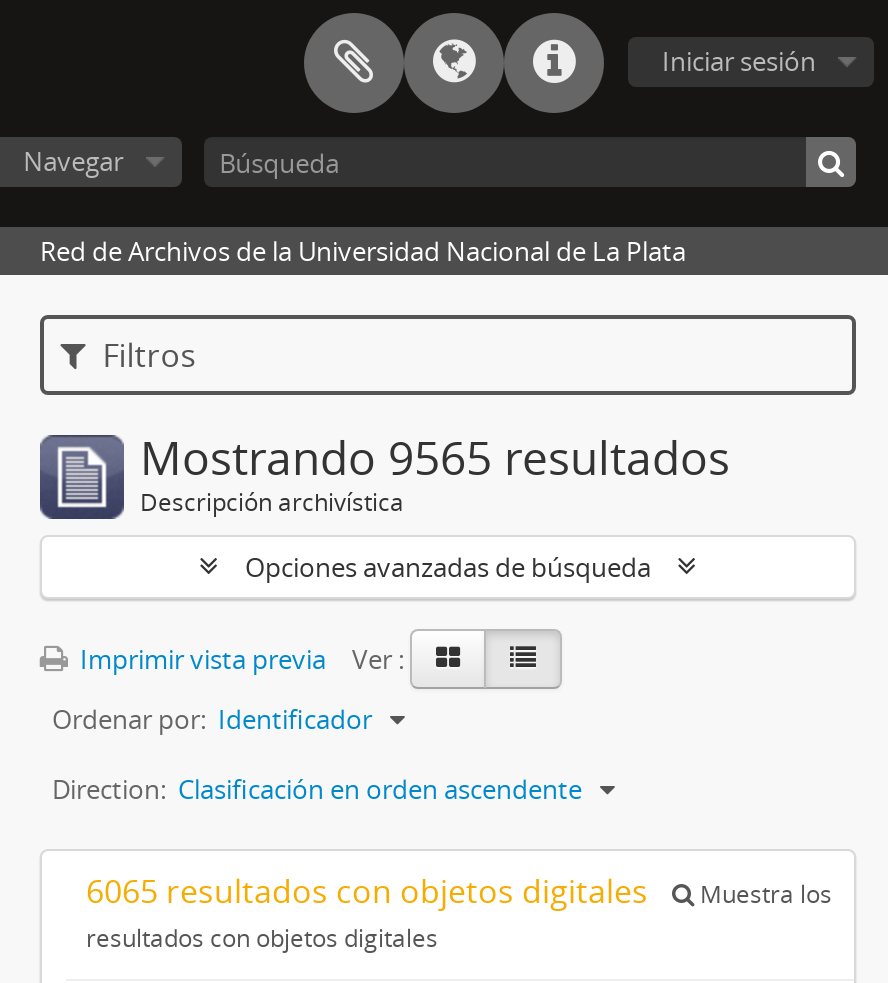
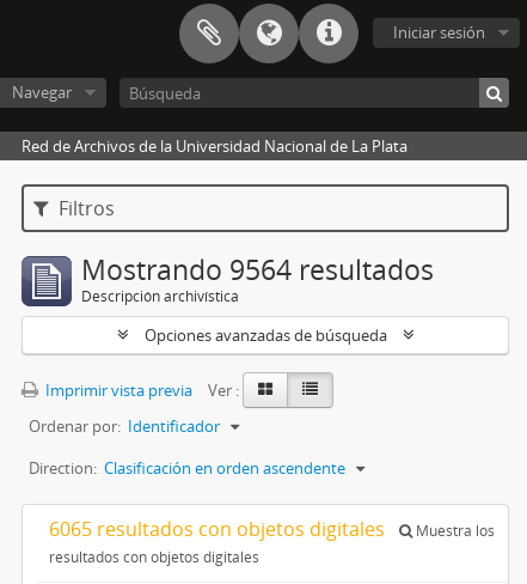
- Mostrando 9565 resultados
+ Mostrando 9564 resultados
